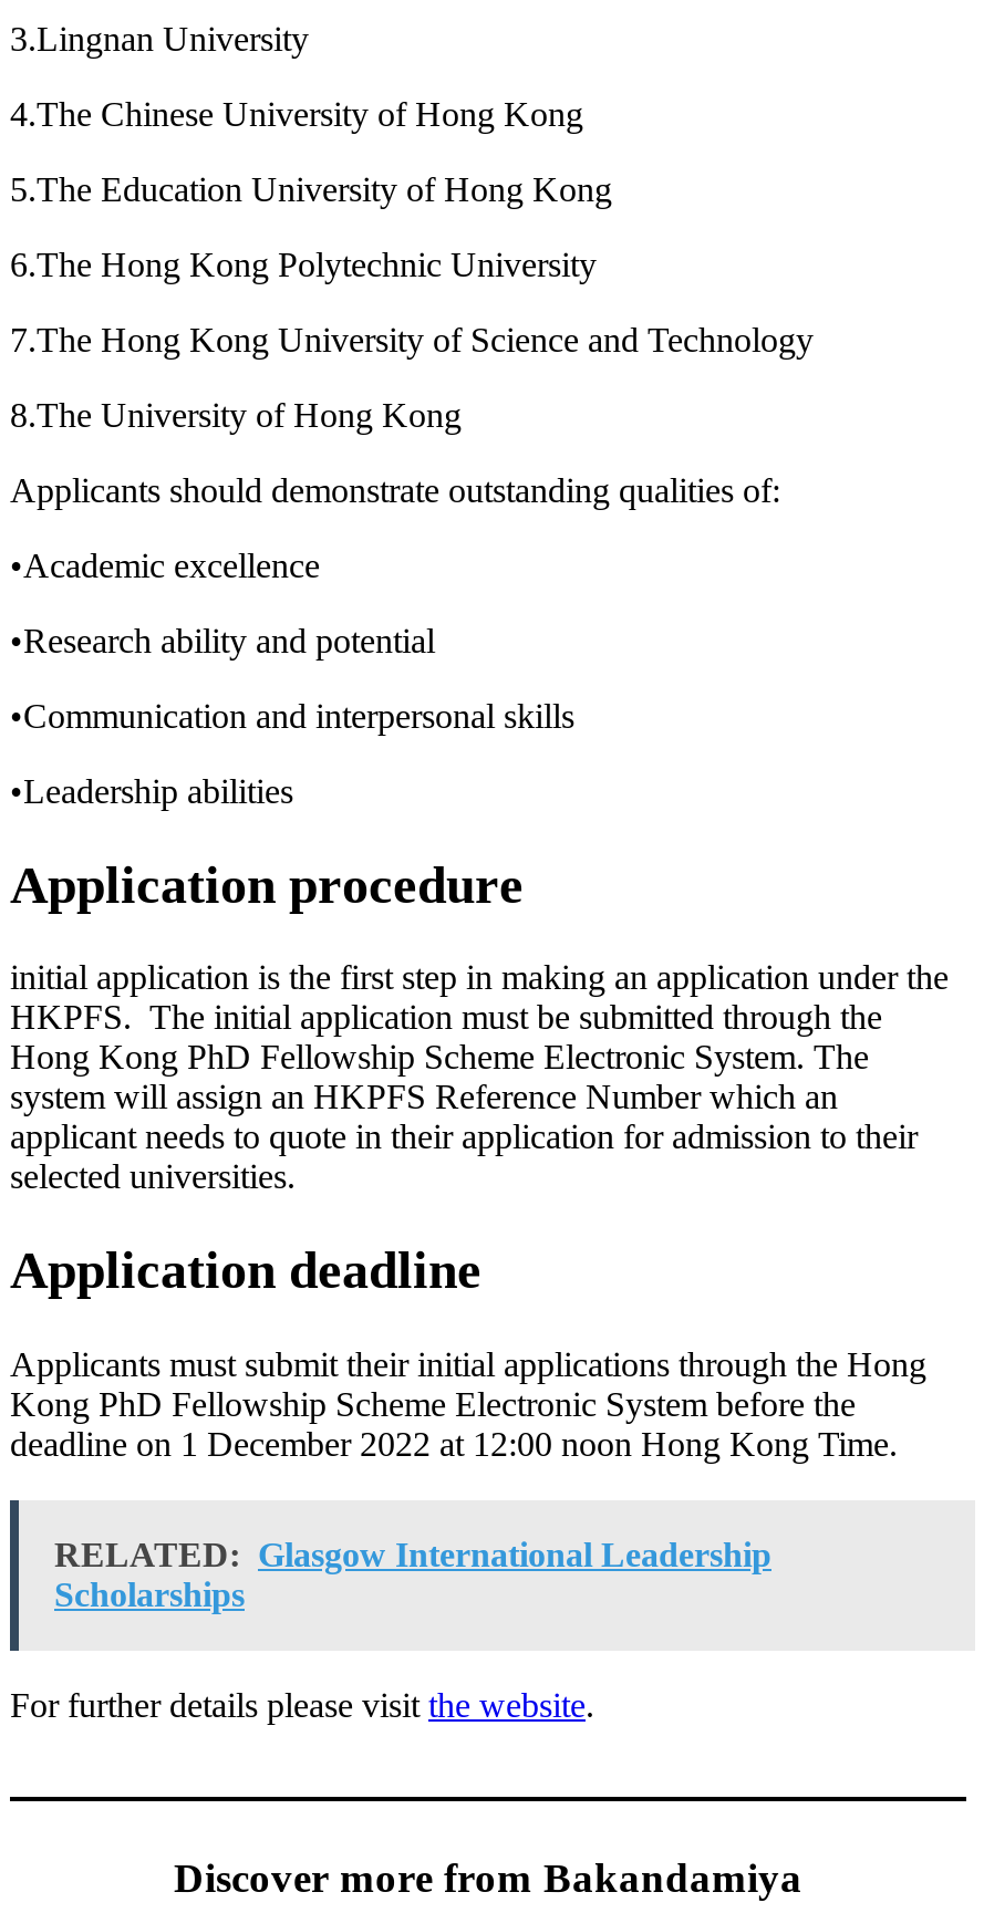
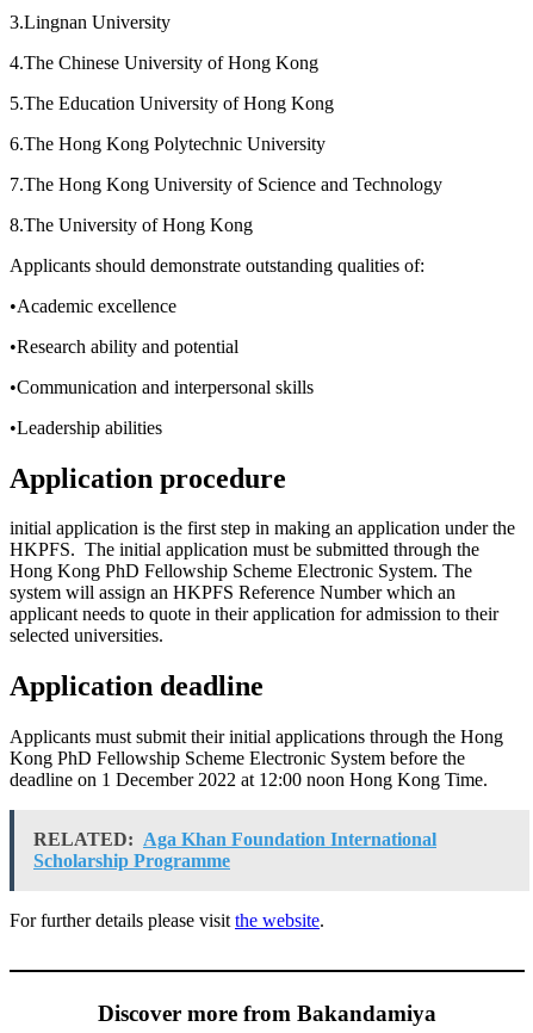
- RELATED: Glasgow International Leadership
- Scholarships
+ RELATED: Aga Khan Foundation International
+ Scholarship Programme
